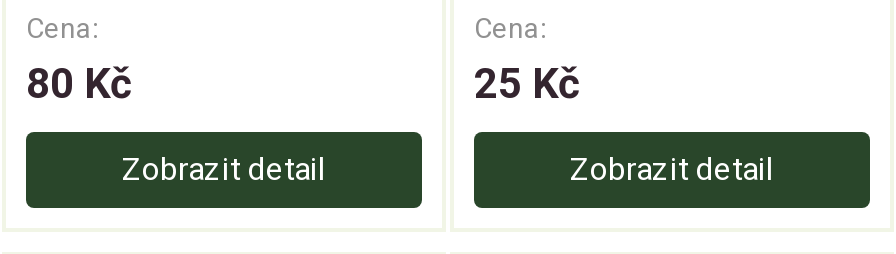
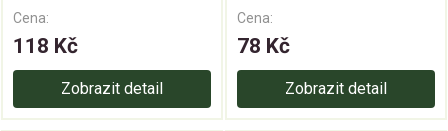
- 80 Kč
+ 118 Kč

- 25 Kč
+ 78 Kč
